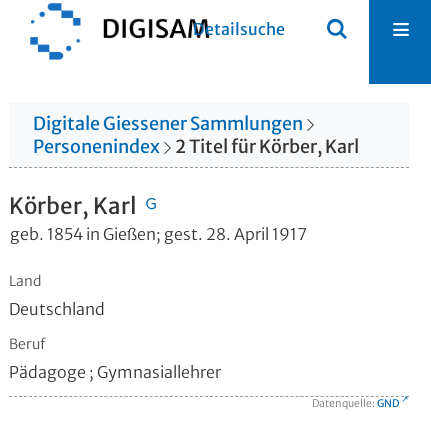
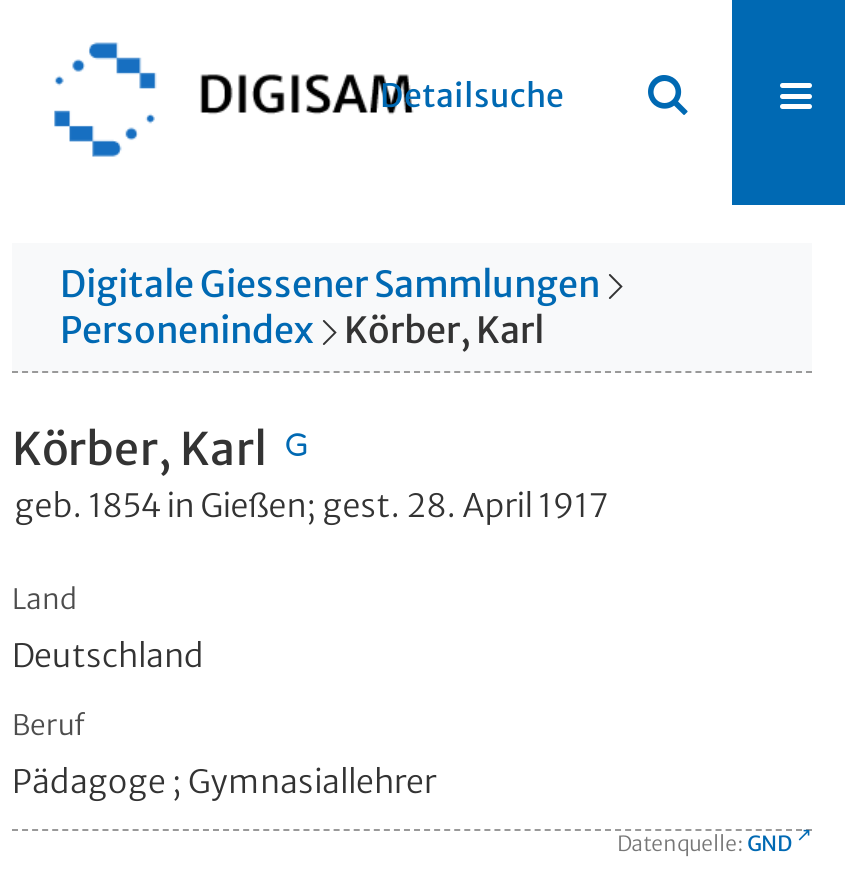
- 2 Titel für Körber, Karl
+ Körber, Karl
